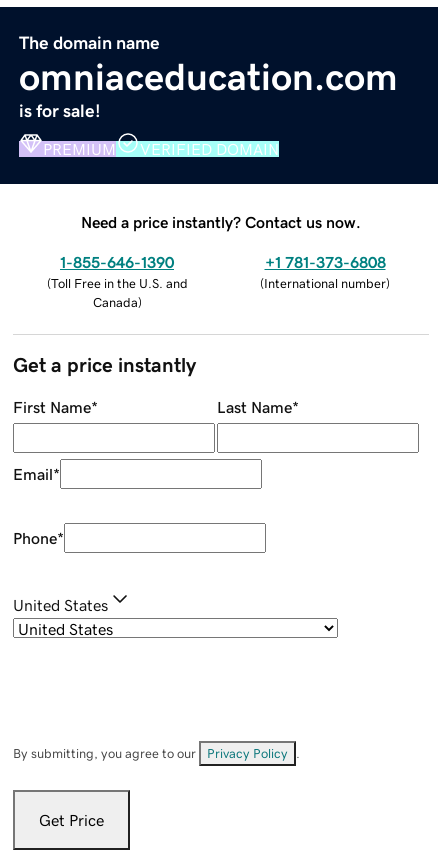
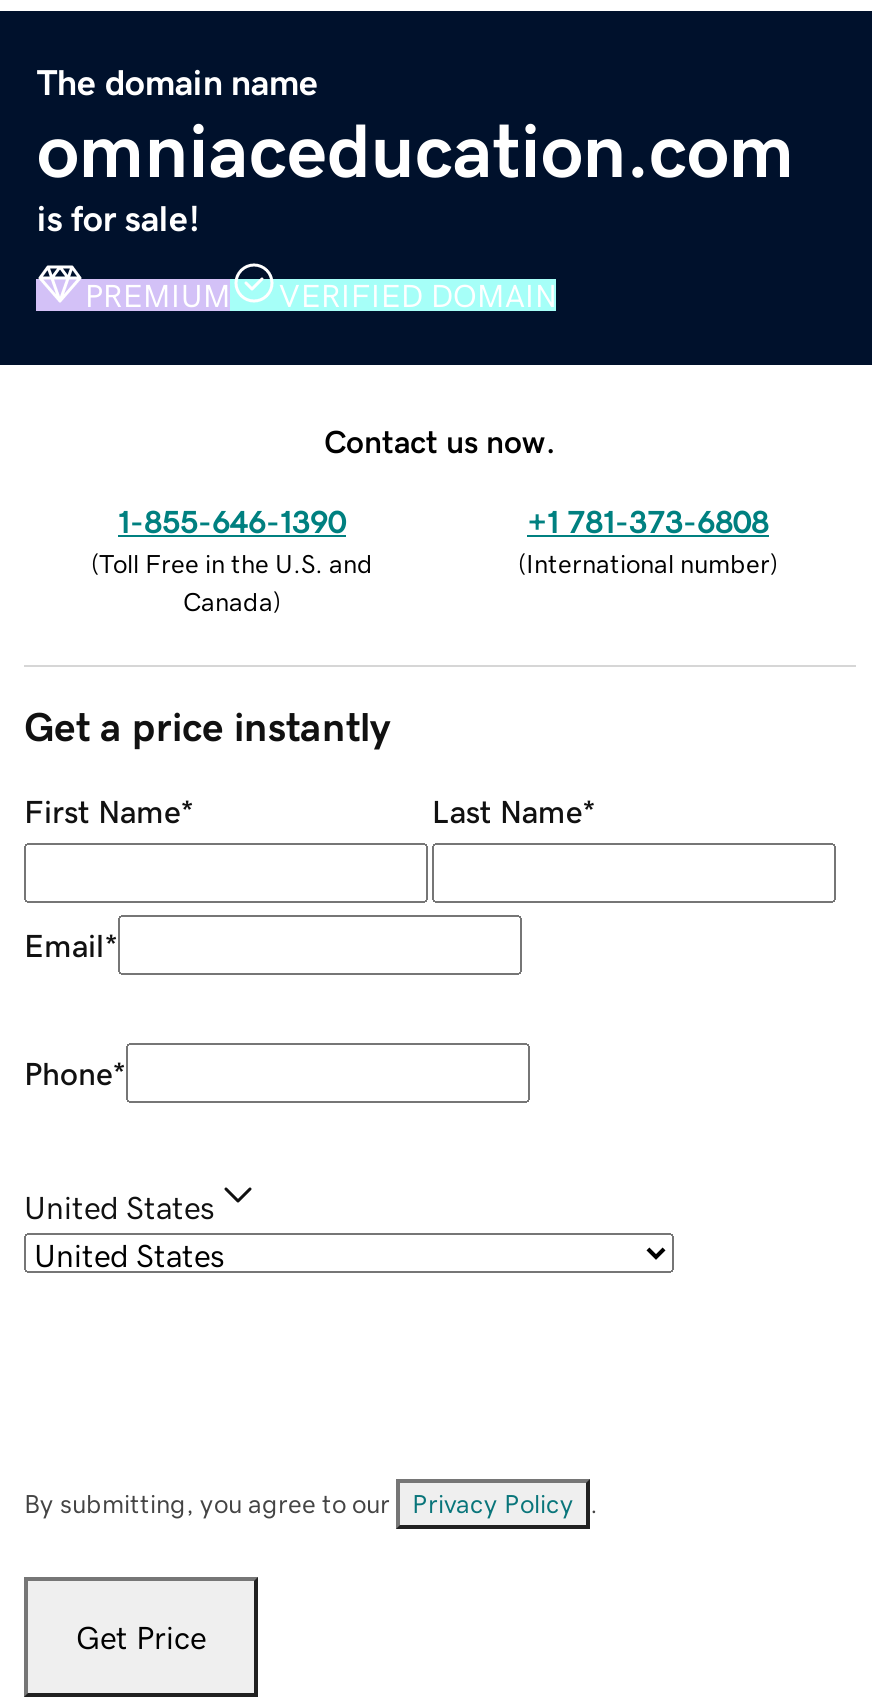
- Need a price instantly? Contact us now.
+ Contact us now.
